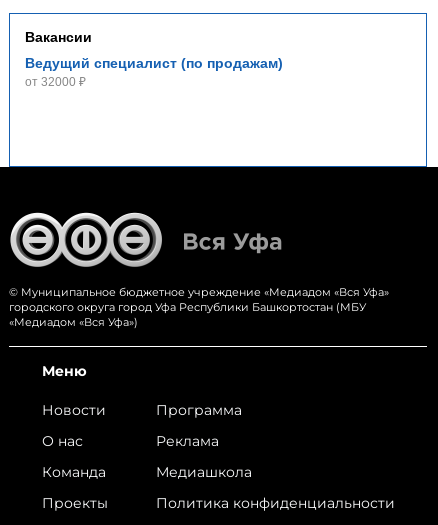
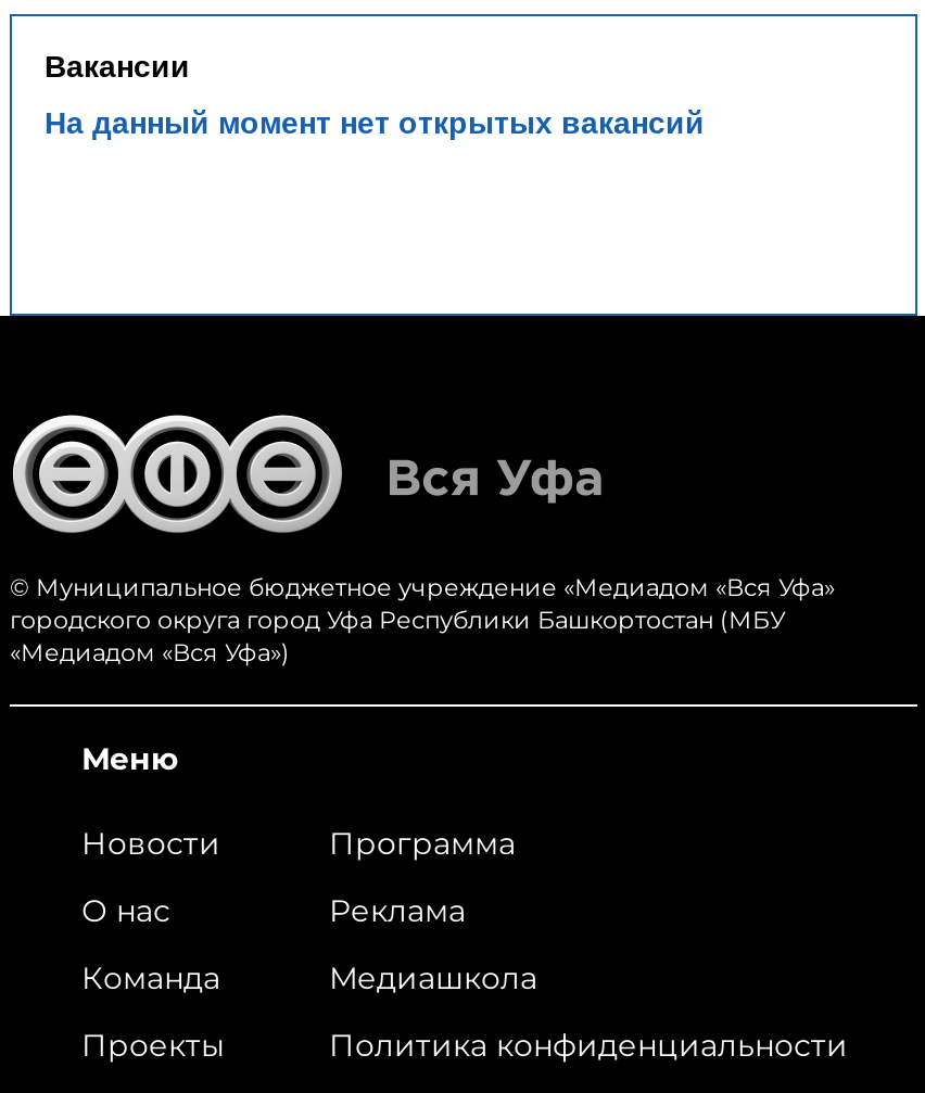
- Ведущий специалист (по продажам)
- от 32000 ₽
+ На данный момент нет открытых вакансий
